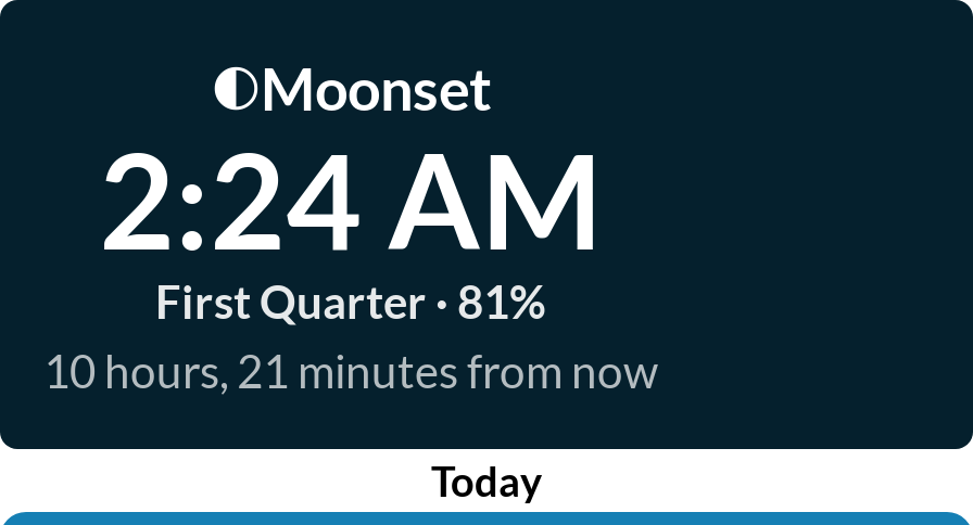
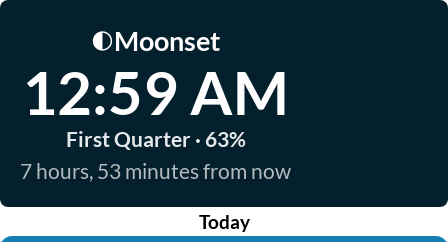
- 2:24 AM
+ 12:59 AM

- First Quarter · 81%
+ First Quarter · 63%

- 10 hours, 21 minutes from now
+ 7 hours, 53 minutes from now
